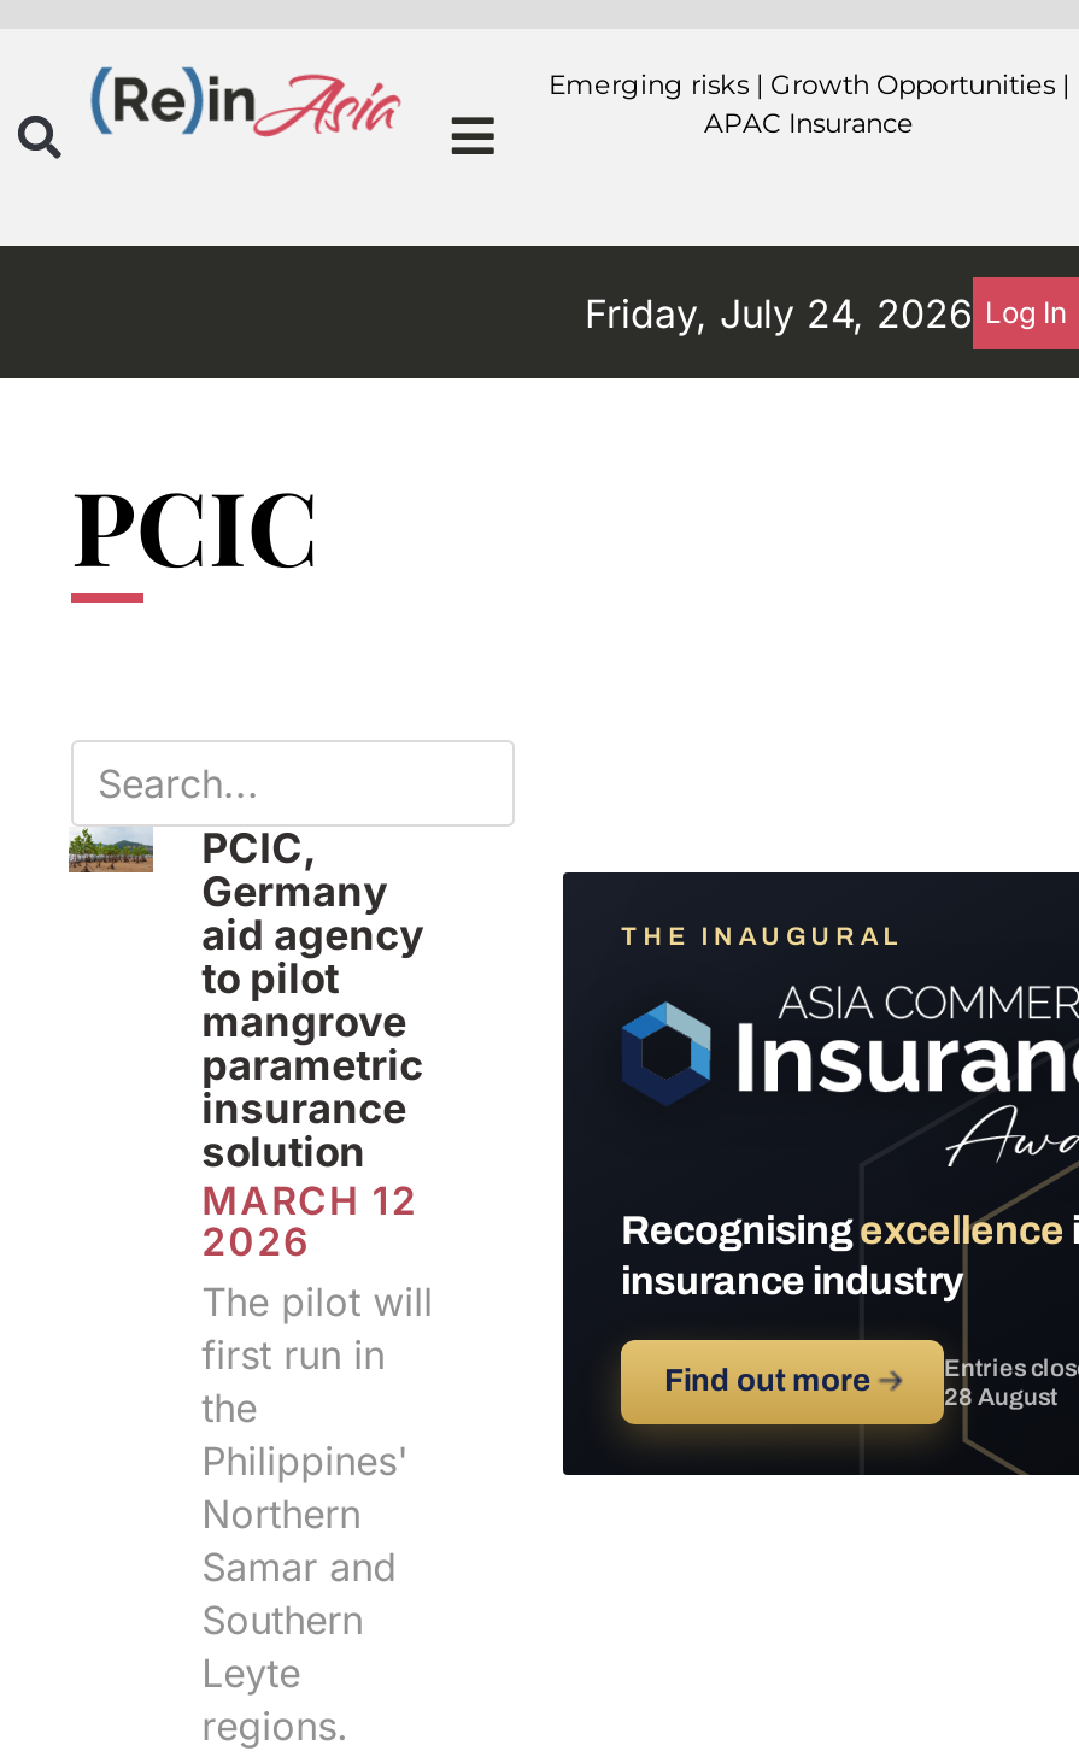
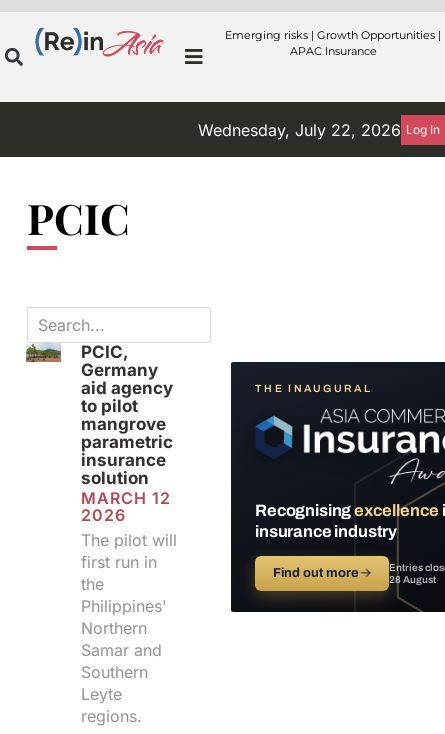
- Friday, July 24, 2026 Log In
+ Wednesday, July 22, 2026 Log In
